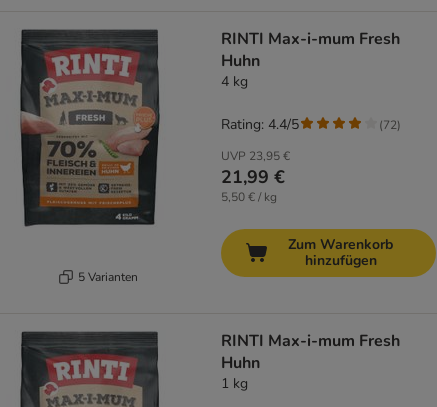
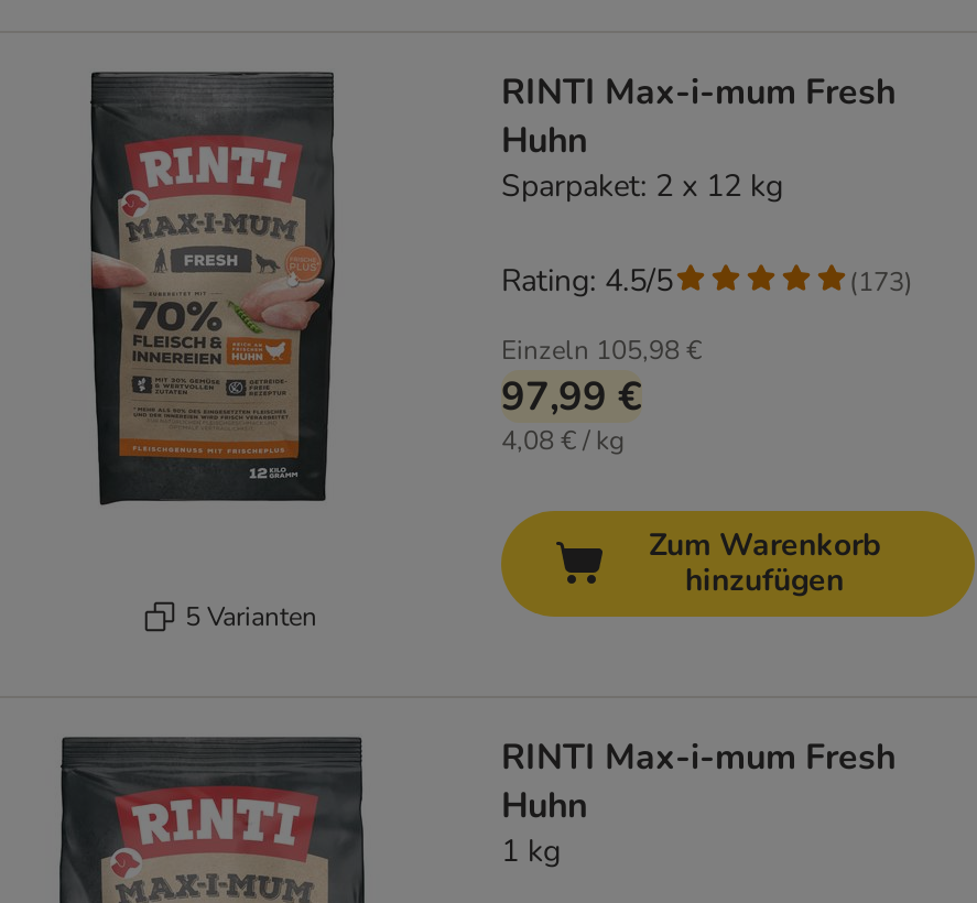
- [image]
+ [image]

- 4 kg
+ Sparpaket: 2 x 12 kg

- Rating: 4.4/5
- (72)
+ Rating: 4.5/5
+ (173)

- UVP 23,95 €
- 21,99 €
- 5,50 € / kg
+ Einzeln 105,98 €
+ 97,99 €
+ 4,08 € / kg
